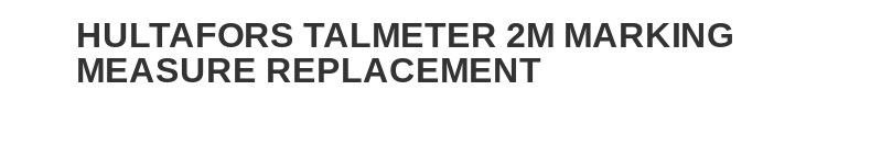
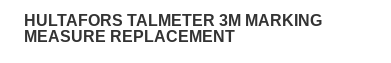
- HULTAFORS TALMETER 2M MARKING
+ HULTAFORS TALMETER 3M MARKING
